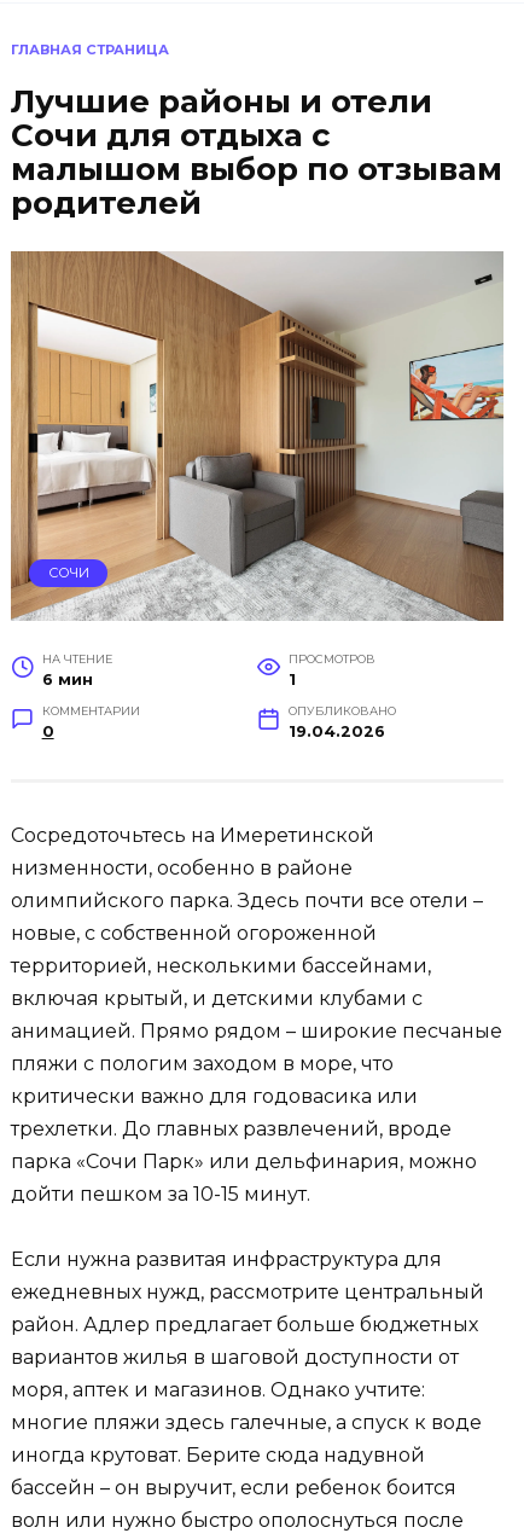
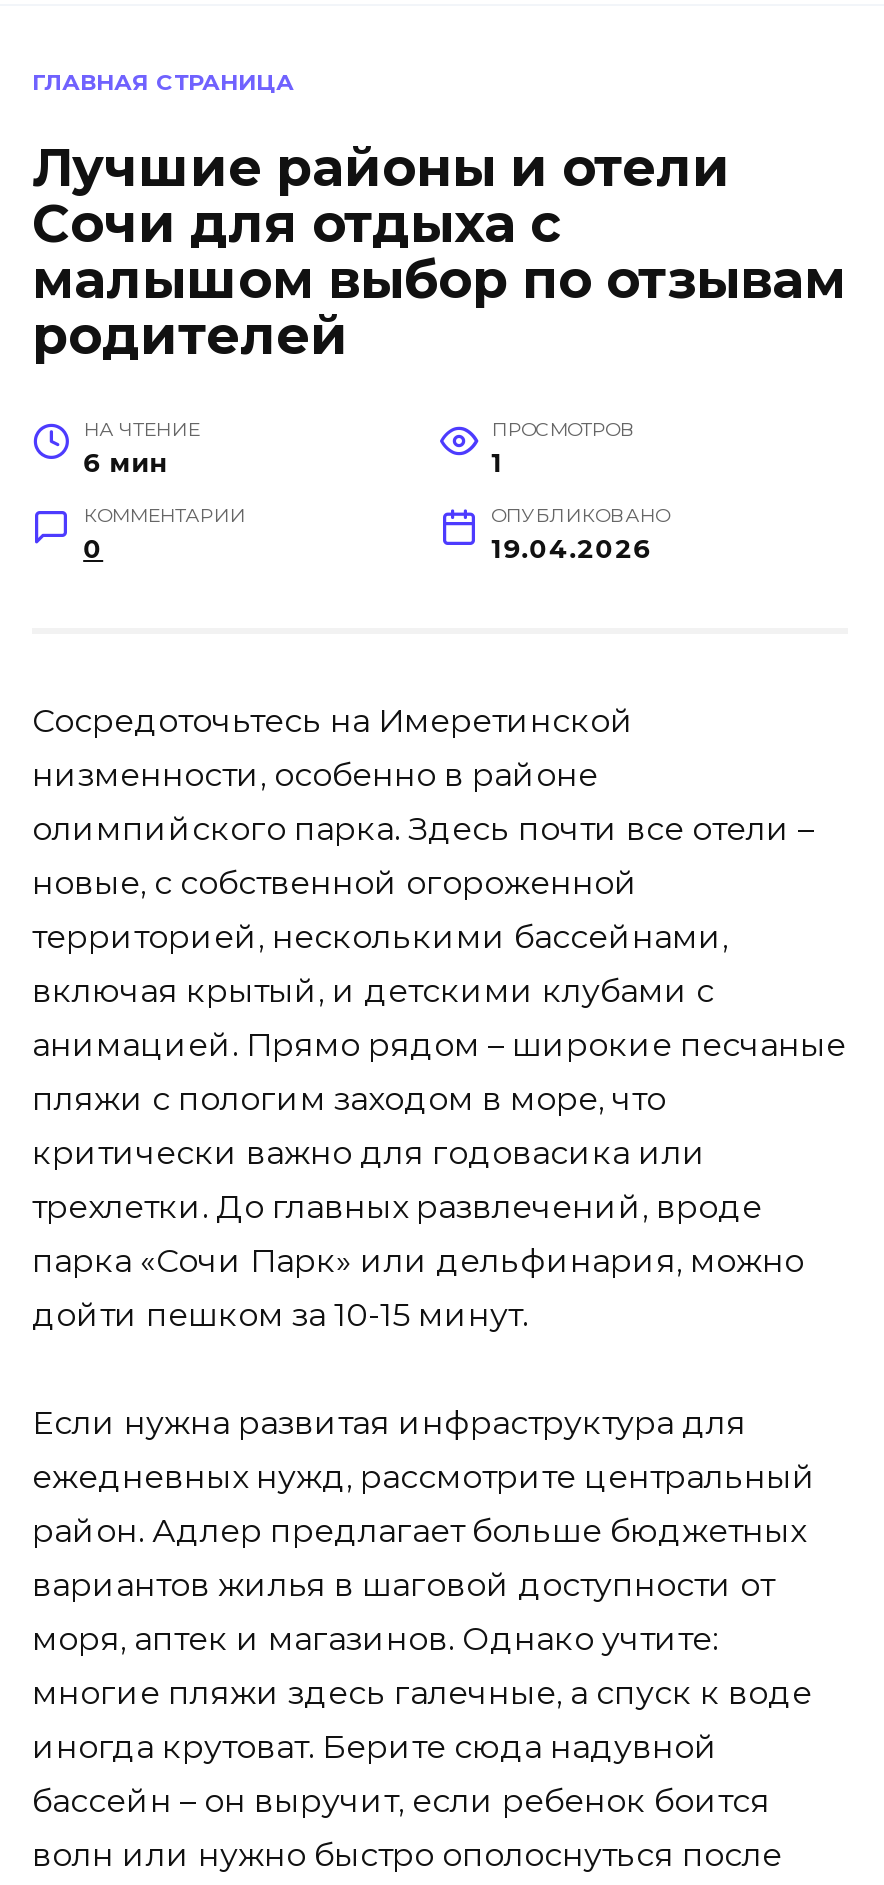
- [image]
- СОЧИ
